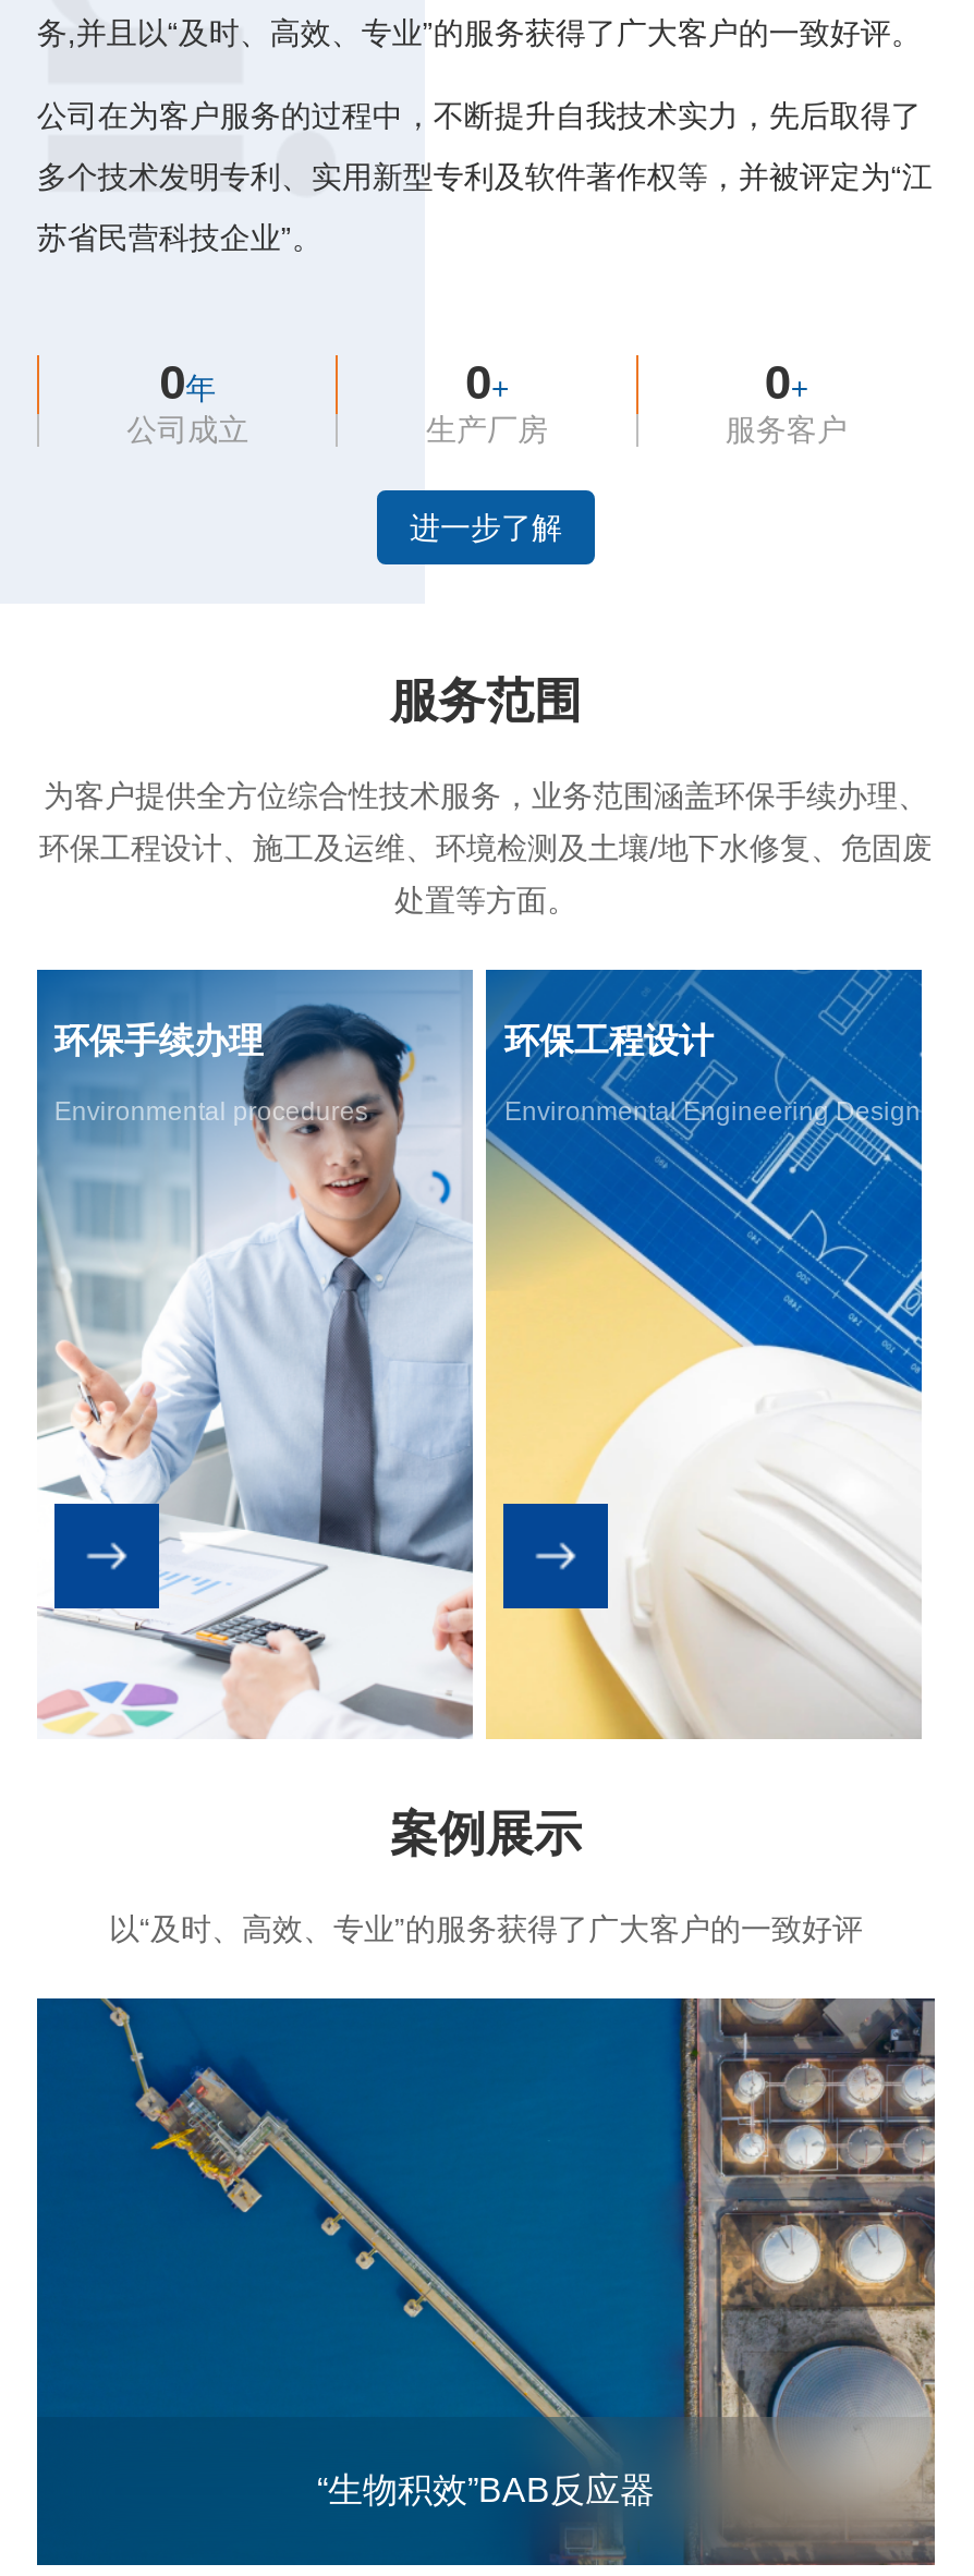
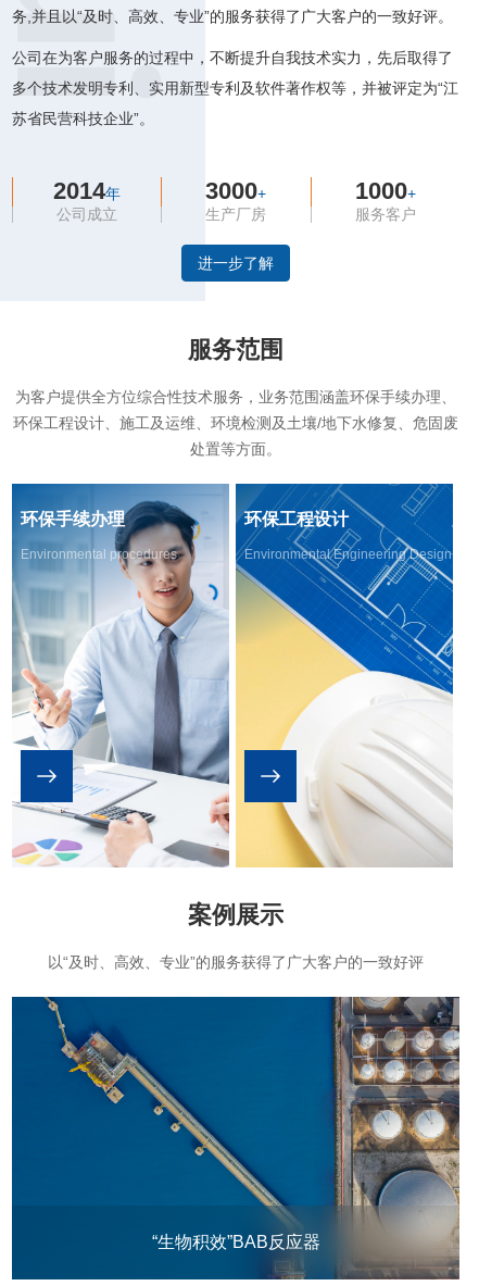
- 0年
+ 2014年

- 0+
+ 3000+

- 0+
+ 1000+
